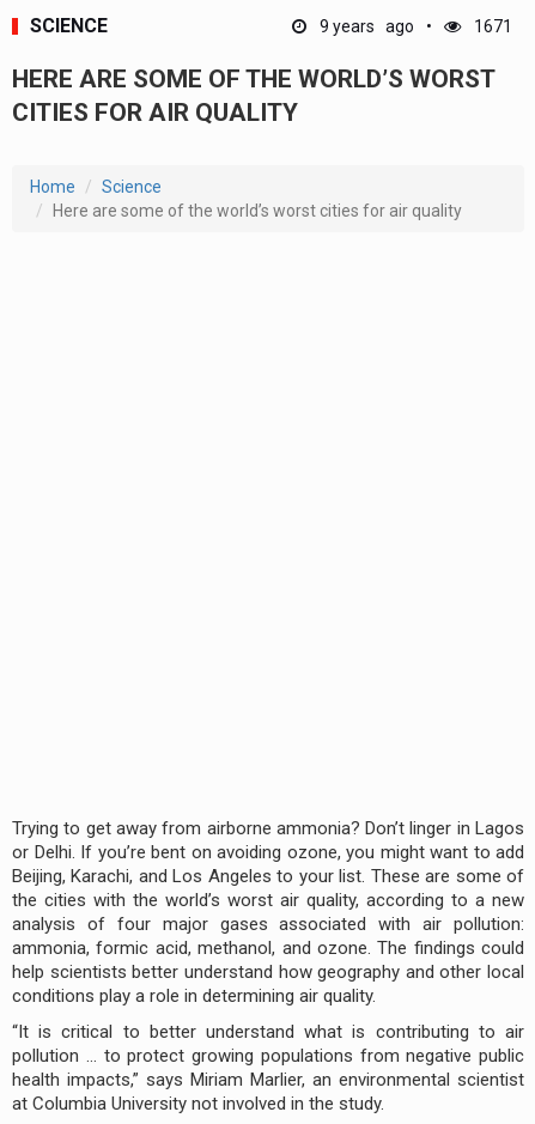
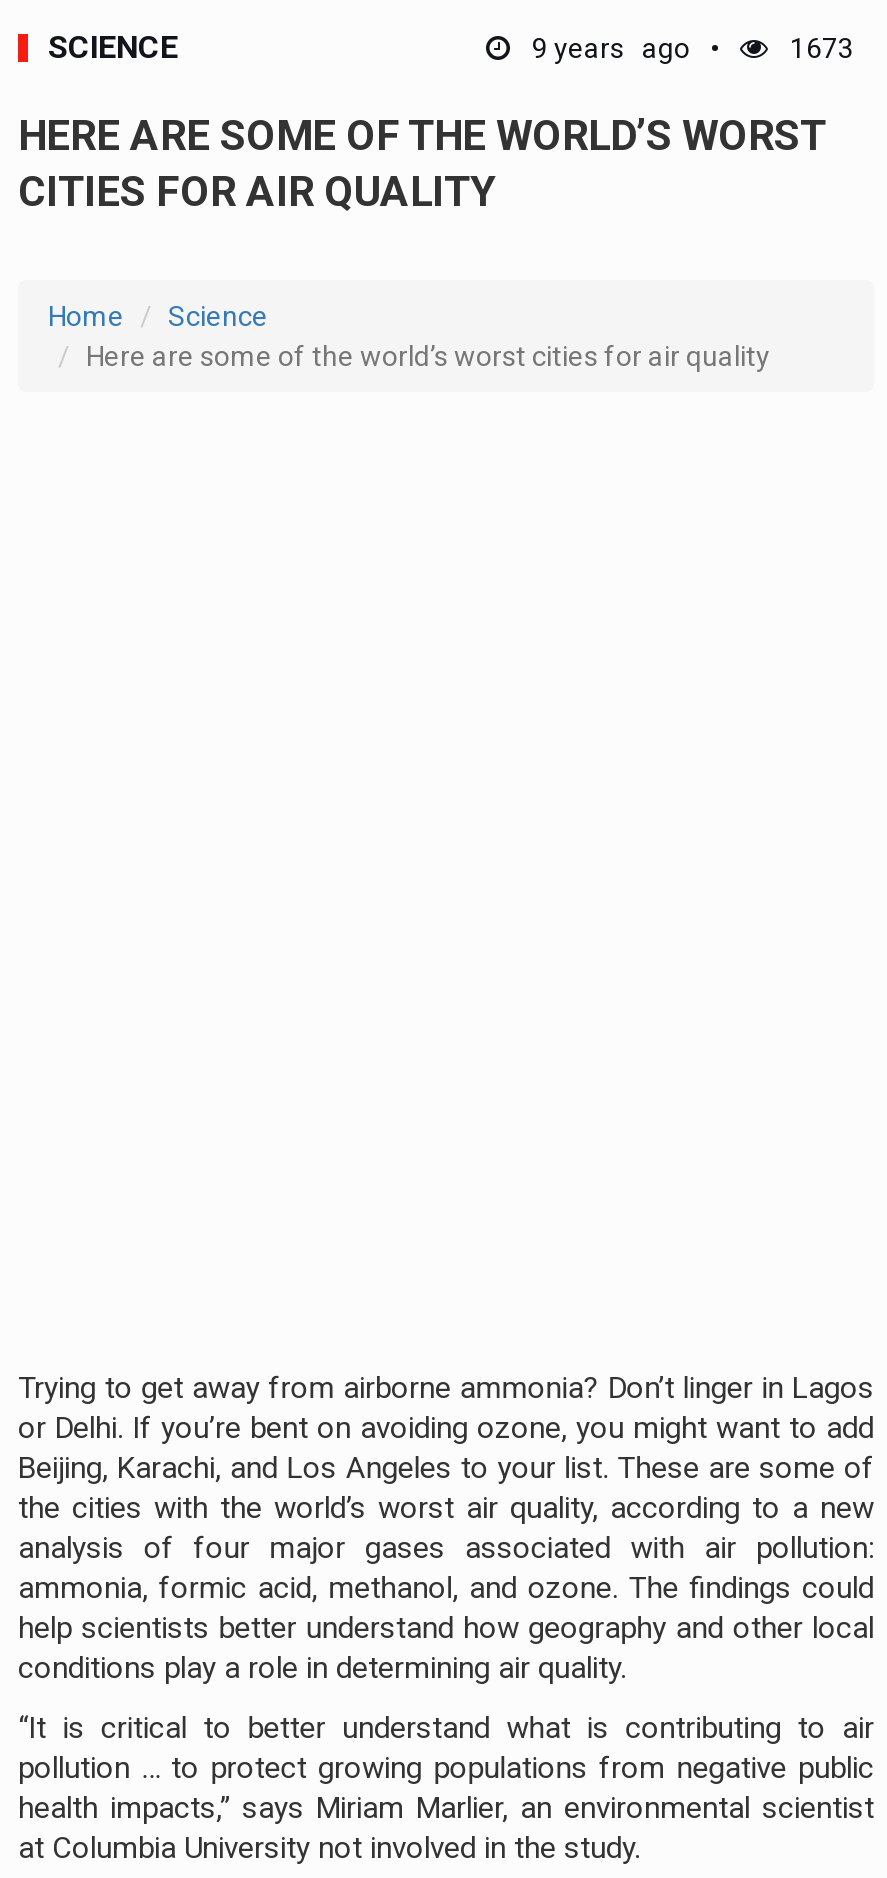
- 1671
+ 1673
